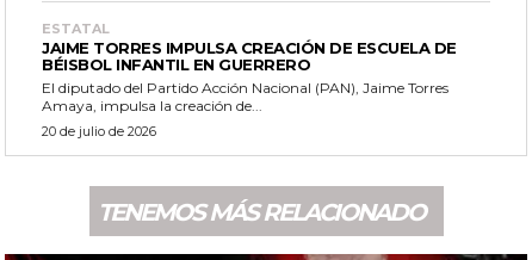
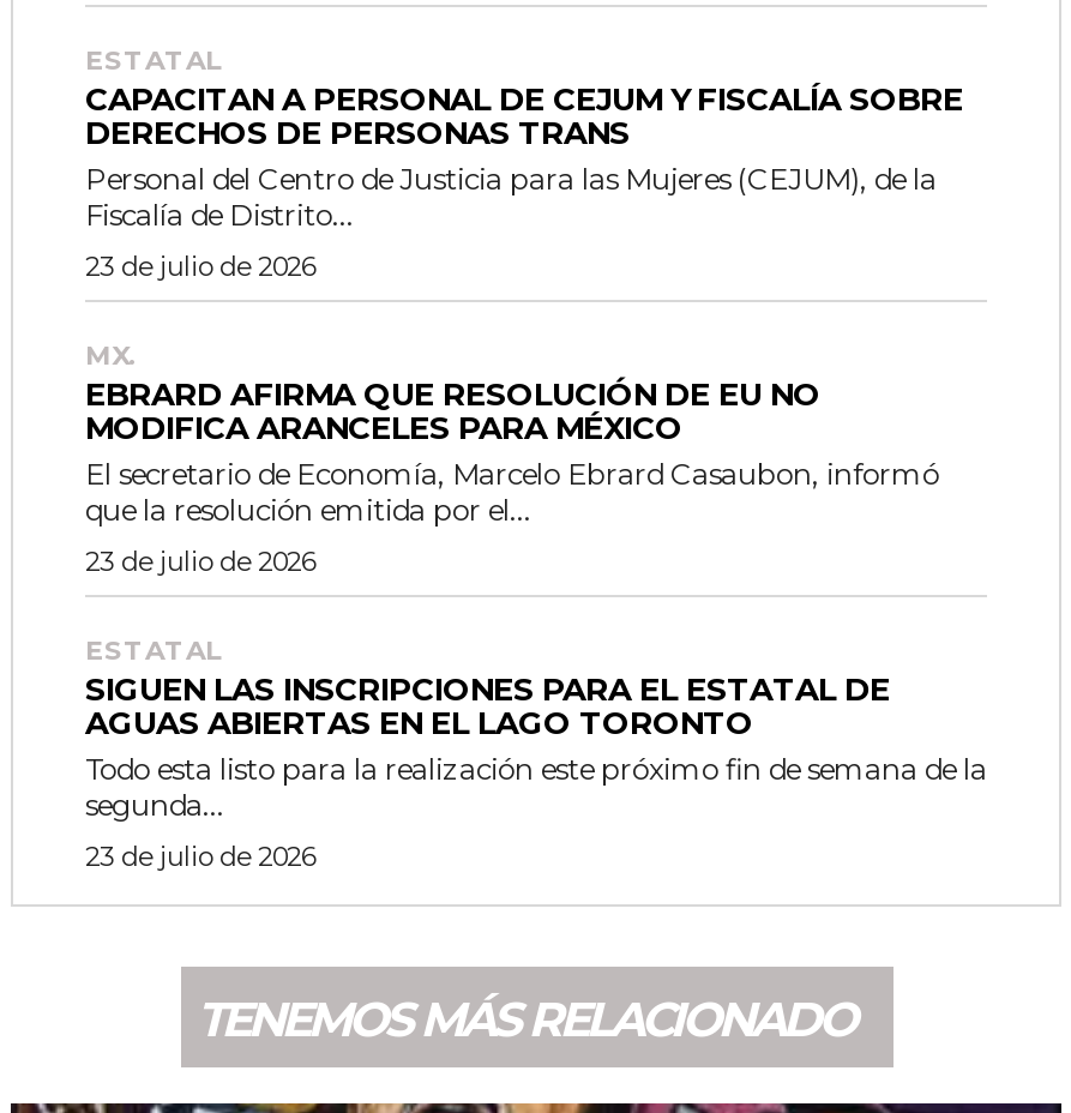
- JAIME TORRES IMPULSA CREACIÓN DE ESCUELA DE
- BÉISBOL INFANTIL EN GUERRERO
- El diputado del Partido Acción Nacional (PAN), Jaime Torres
- Amaya, impulsa la creación de...
- 20 de julio de 2026
+ CAPACITAN A PERSONAL DE CEJUM Y FISCALÍA SOBRE
+ DERECHOS DE PERSONAS TRANS
+ Personal del Centro de Justicia para las Mujeres (CEJUM), de la
+ Fiscalía de Distrito...
+ 23 de julio de 2026
+ MX.
+ EBRARD AFIRMA QUE RESOLUCIÓN DE EU NO
+ MODIFICA ARANCELES PARA MÉXICO
+ El secretario de Economía, Marcelo Ebrard Casaubon, informó
+ que la resolución emitida por el...
+ 23 de julio de 2026
+ ESTATAL
+ SIGUEN LAS INSCRIPCIONES PARA EL ESTATAL DE
+ AGUAS ABIERTAS EN EL LAGO TORONTO
+ Todo esta listo para la realización este próximo fin de semana de la
+ segunda...
+ 23 de julio de 2026
